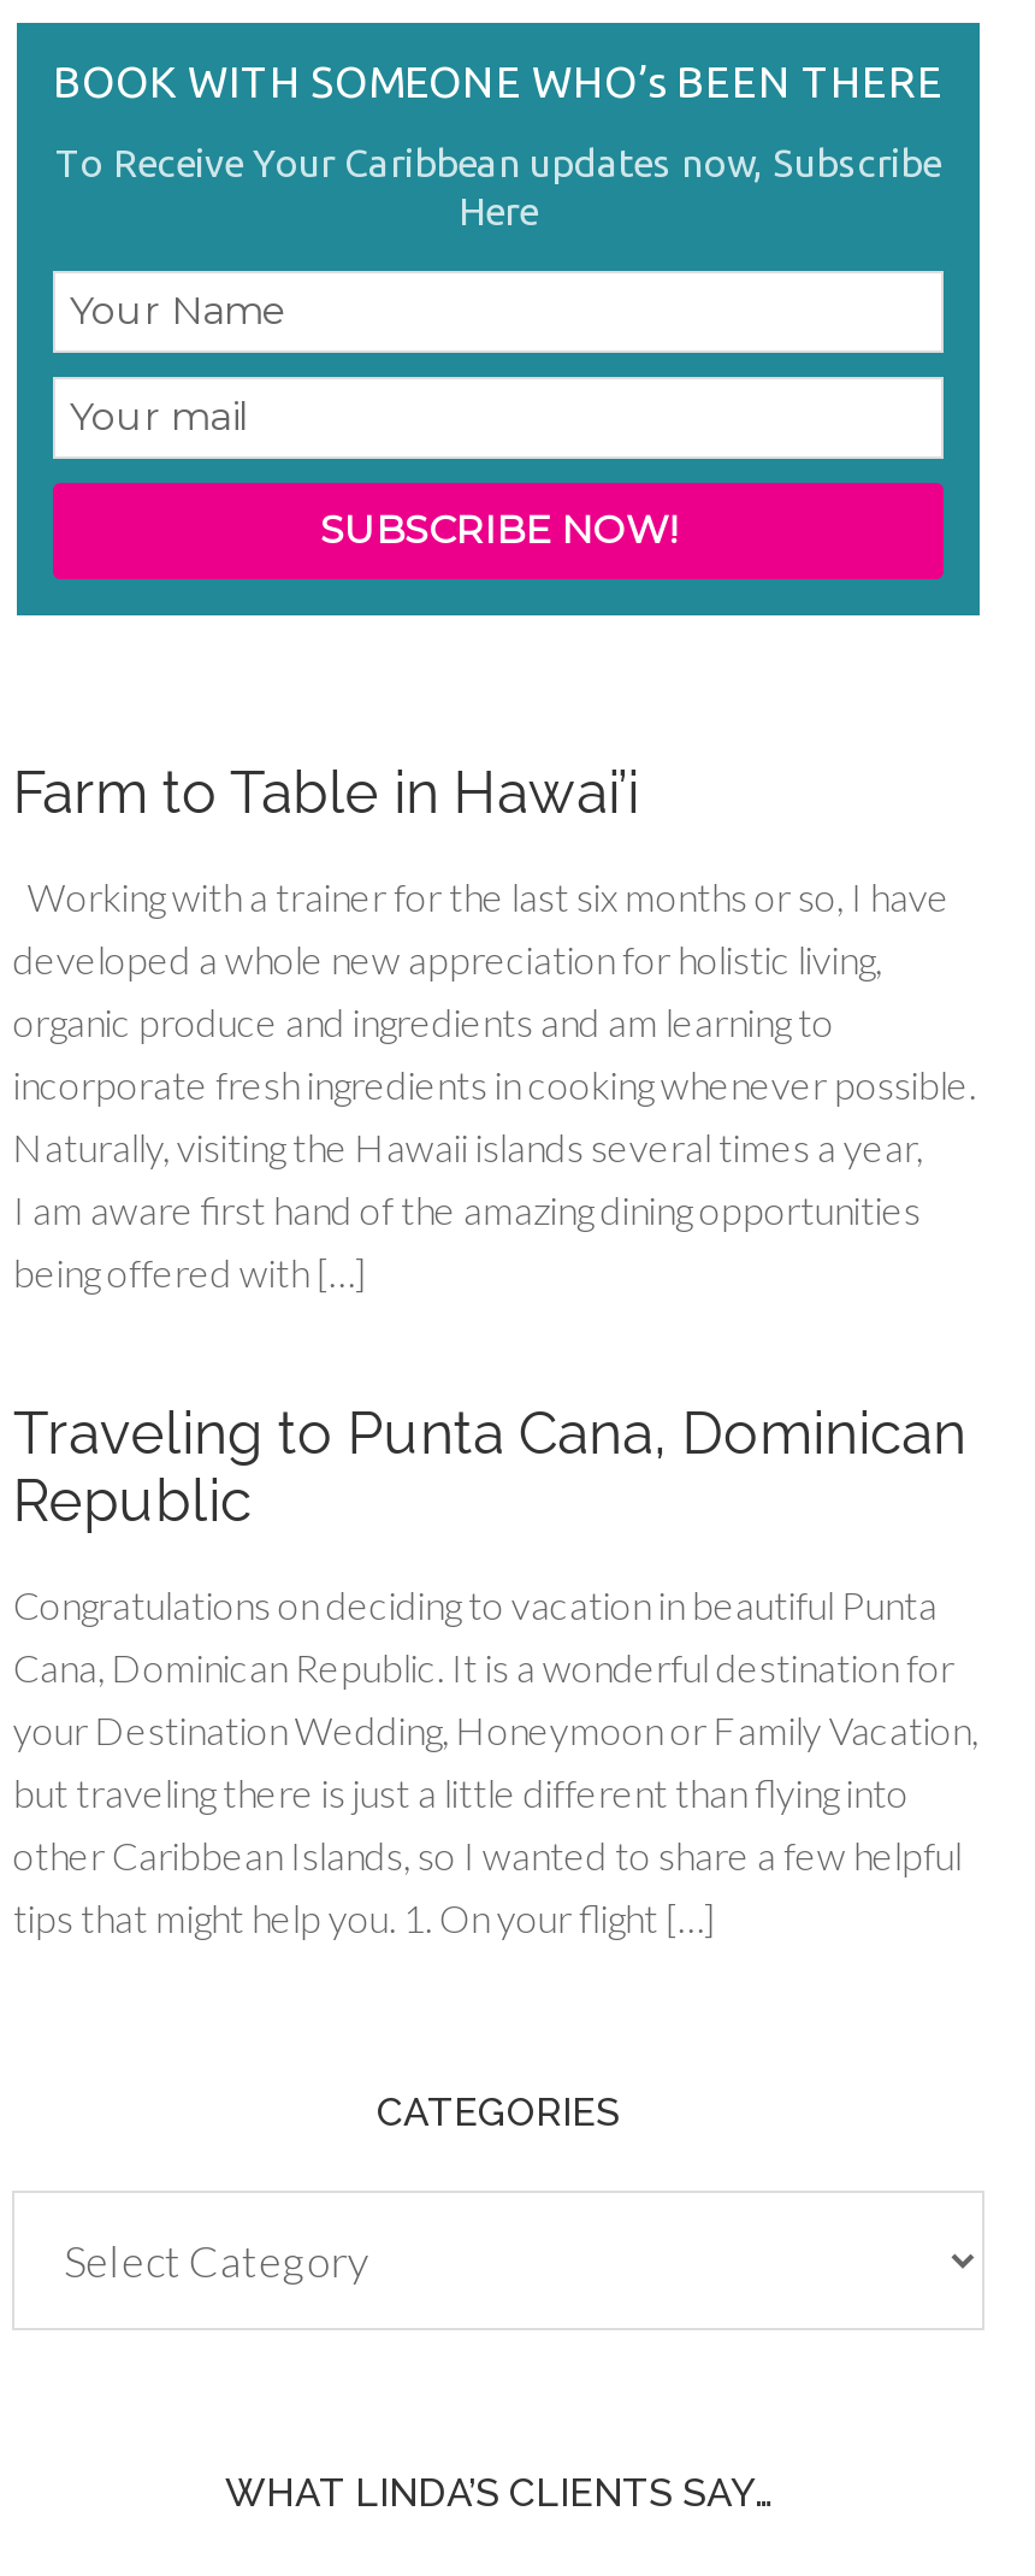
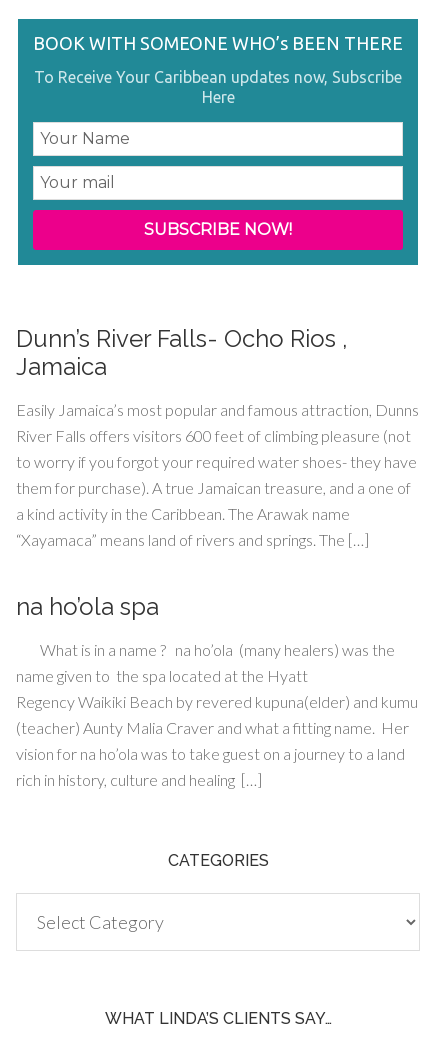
- Farm to Table in Hawai’i
+ Dunn’s River Falls- Ocho Rios ,
+ Jamaica

- Working with a trainer for the last six months or so, I have
- developed a whole new appreciation for holistic living,
- organic produce and ingredients and am learning to
- incorporate fresh ingredients in cooking whenever possible.
- Naturally, visiting the Hawaii islands several times a year,
- I am aware first hand of the amazing dining opportunities
- being offered with […]
+ Easily Jamaica’s most popular and famous attraction, Dunns
+ River Falls offers visitors 600 feet of climbing pleasure (not
+ to worry if you forgot your required water shoes- they have
+ them for purchase). A true Jamaican treasure, and a one of
+ a kind activity in the Caribbean. The Arawak name
+ “Xayamaca” means land of rivers and springs. The […]

- Traveling to Punta Cana, Dominican
- Republic
+ na ho’ola spa

- Congratulations on deciding to vacation in beautiful Punta
- Cana, Dominican Republic. It is a wonderful destination for
- your Destination Wedding, Honeymoon or Family Vacation,
- but traveling there is just a little different than flying into
- other Caribbean Islands, so I wanted to share a few helpful
- tips that might help you. 1. On your flight […]
+ What is in a name ? na ho’ola (many healers) was the
+ name given to the spa located at the Hyatt
+ Regency Waikiki Beach by revered kupuna(elder) and kumu
+ (teacher) Aunty Malia Craver and what a fitting name. Her
+ vision for na ho’ola was to take guest on a journey to a land
+ rich in history, culture and healing […]
